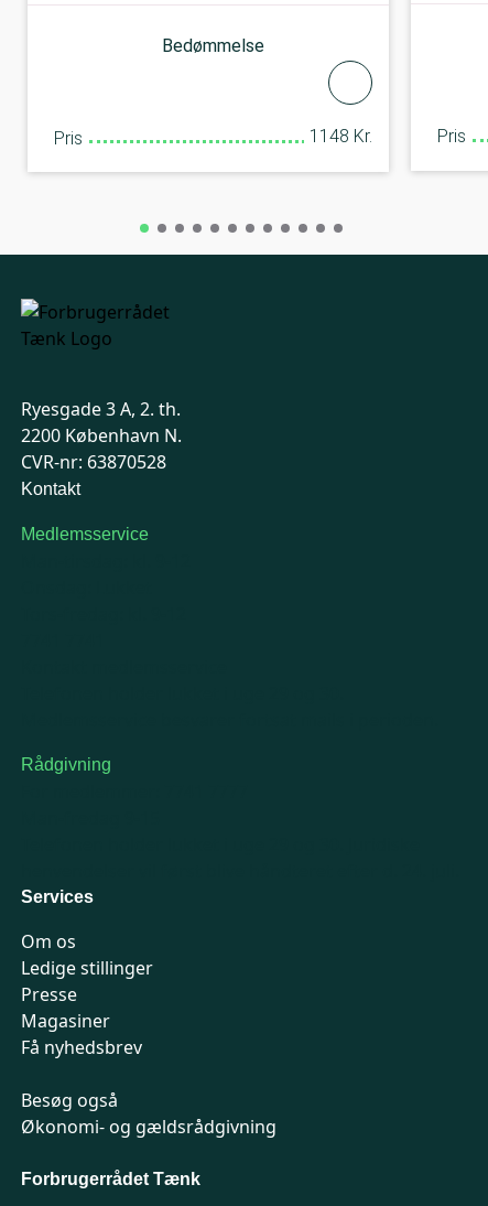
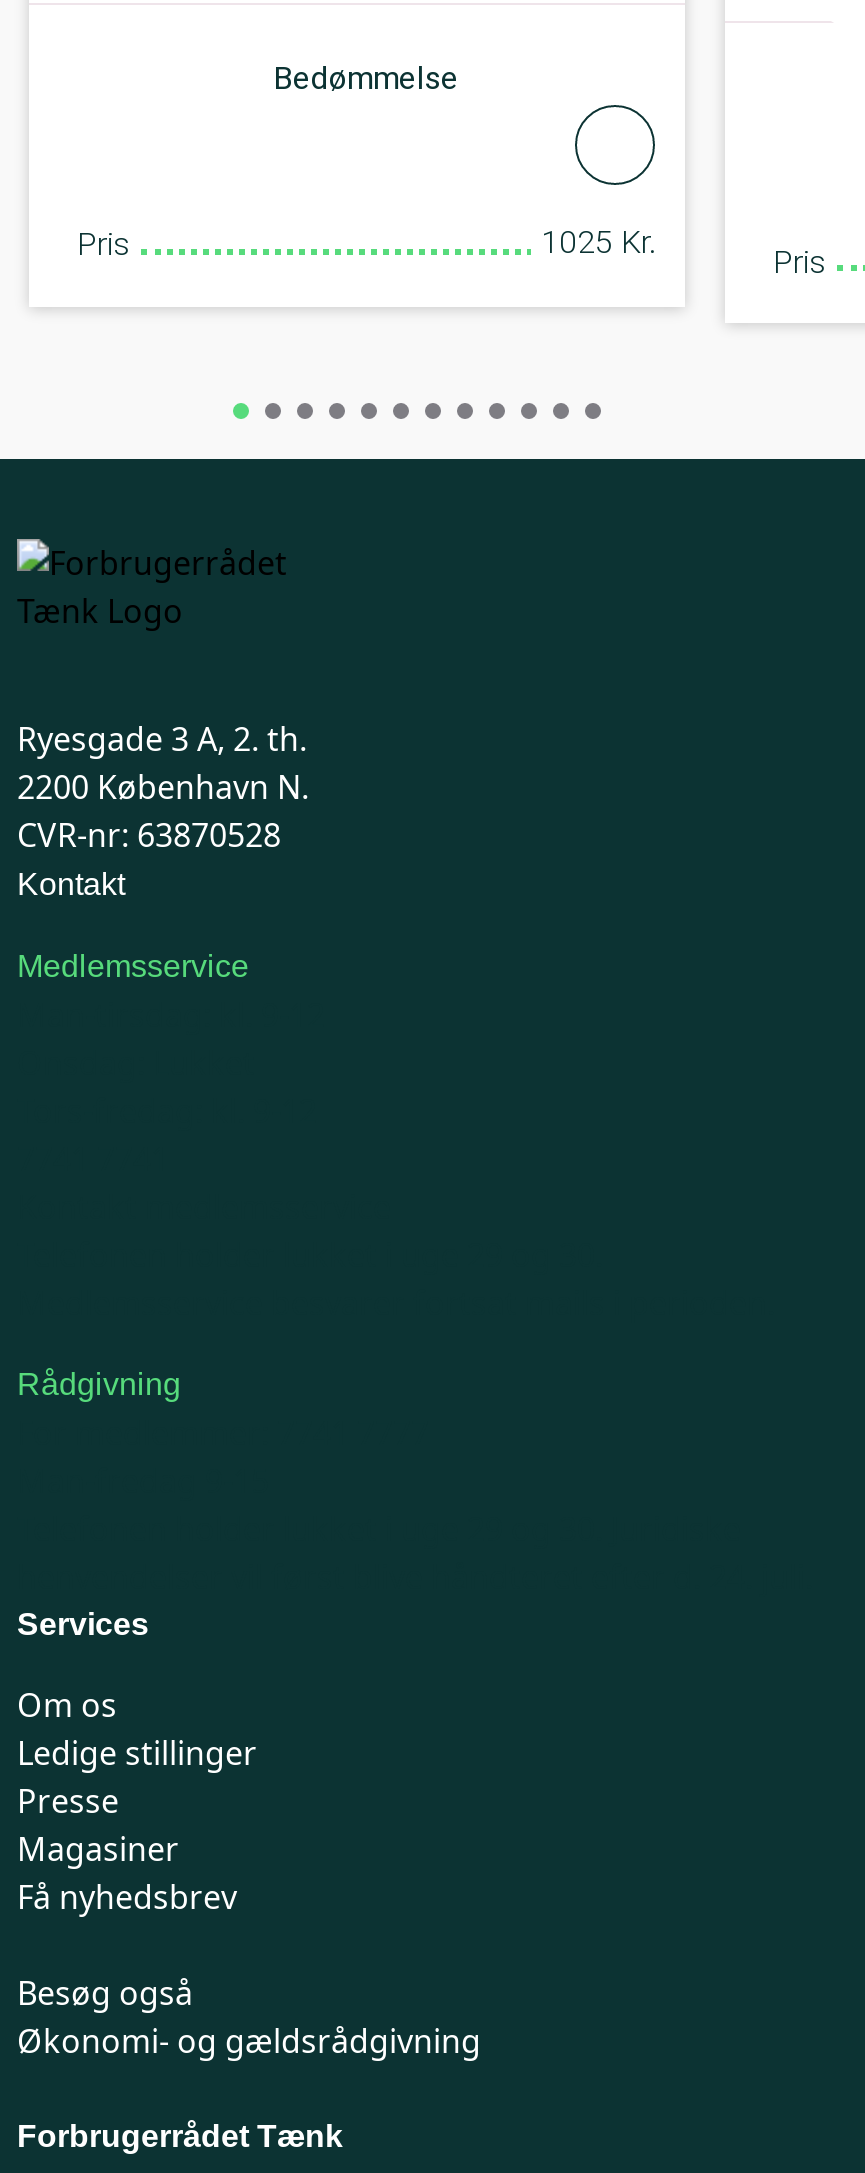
- 1148 Kr.
+ 1025 Kr.
